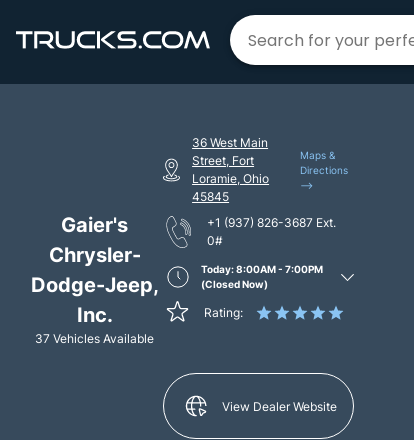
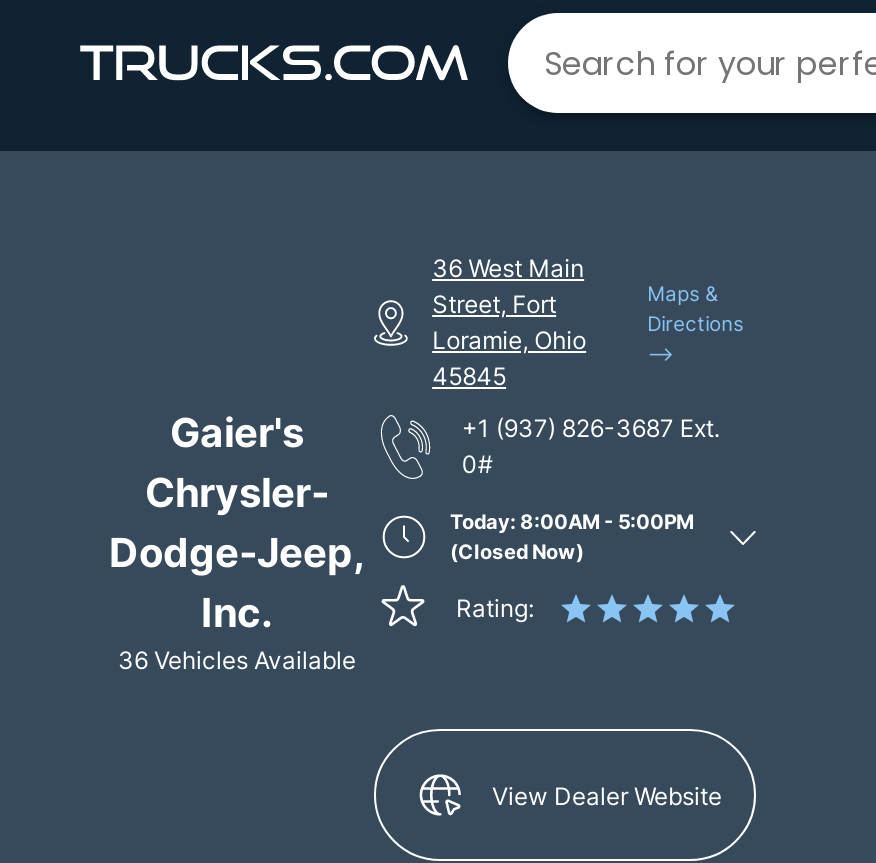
- Today: 8:00AM - 7:00PM
+ Today: 8:00AM - 5:00PM

- 37 Vehicles Available
+ 36 Vehicles Available
